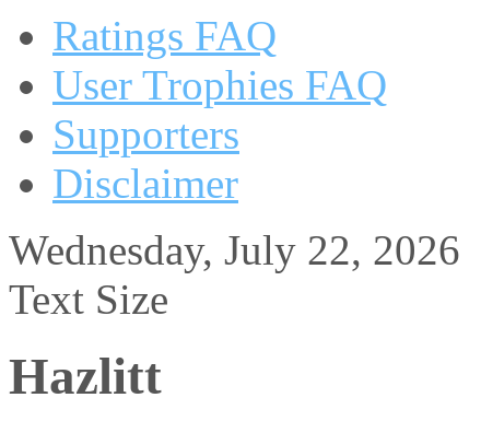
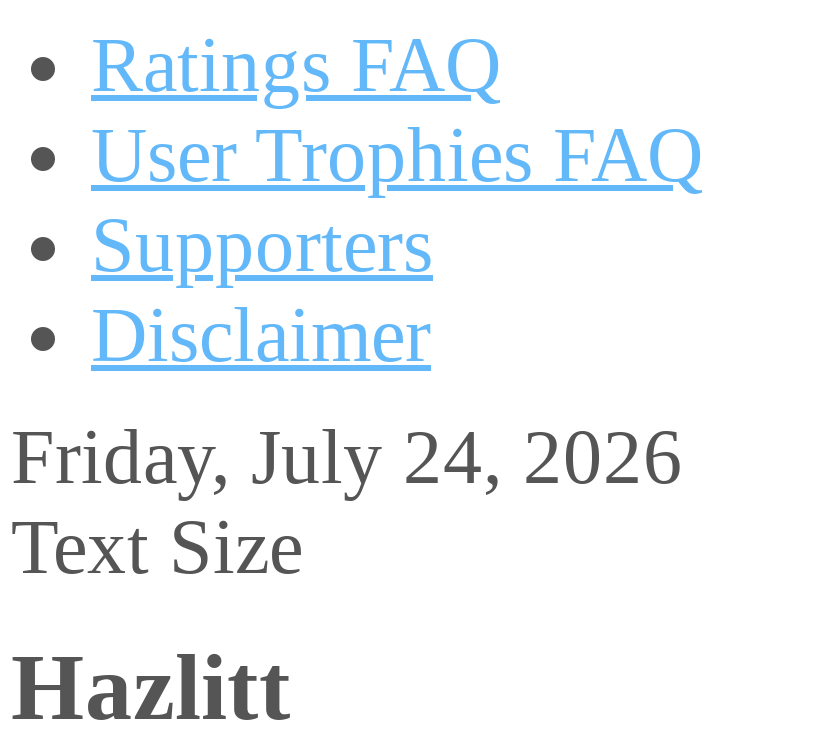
- Wednesday, July 22, 2026
+ Friday, July 24, 2026
